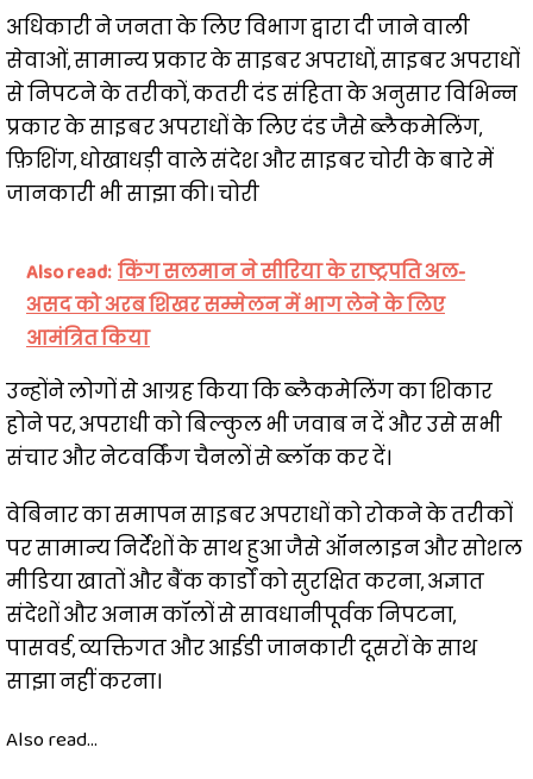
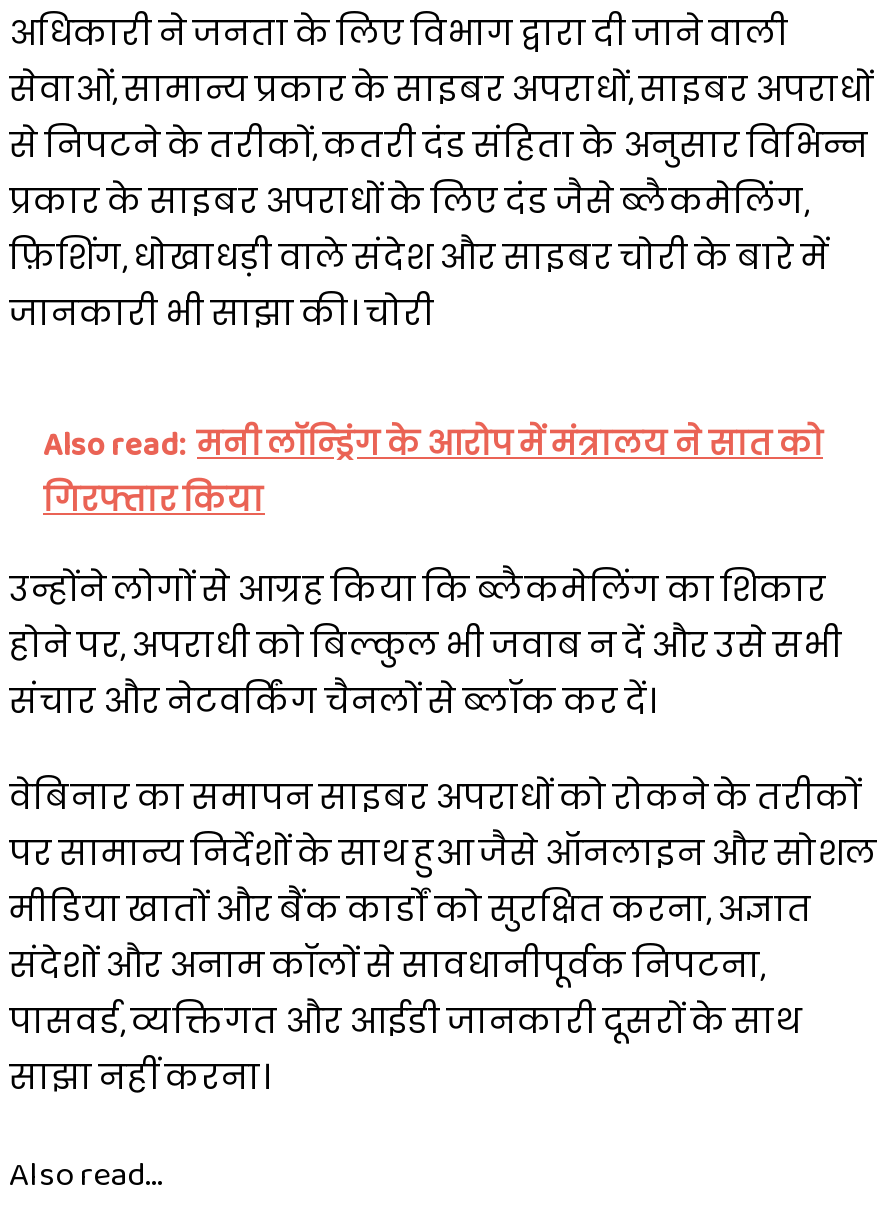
- Also read: किंग सलमान ने सीरिया के राष्ट्रपति अल-
- असद को अरब शिखर सम्मेलन में भाग लेने के लिए
- आमंत्रित किया
+ Also read: मनी लॉन्ड्रिंग के आरोप में मंत्रालय ने सात को
+ गिरफ्तार किया
